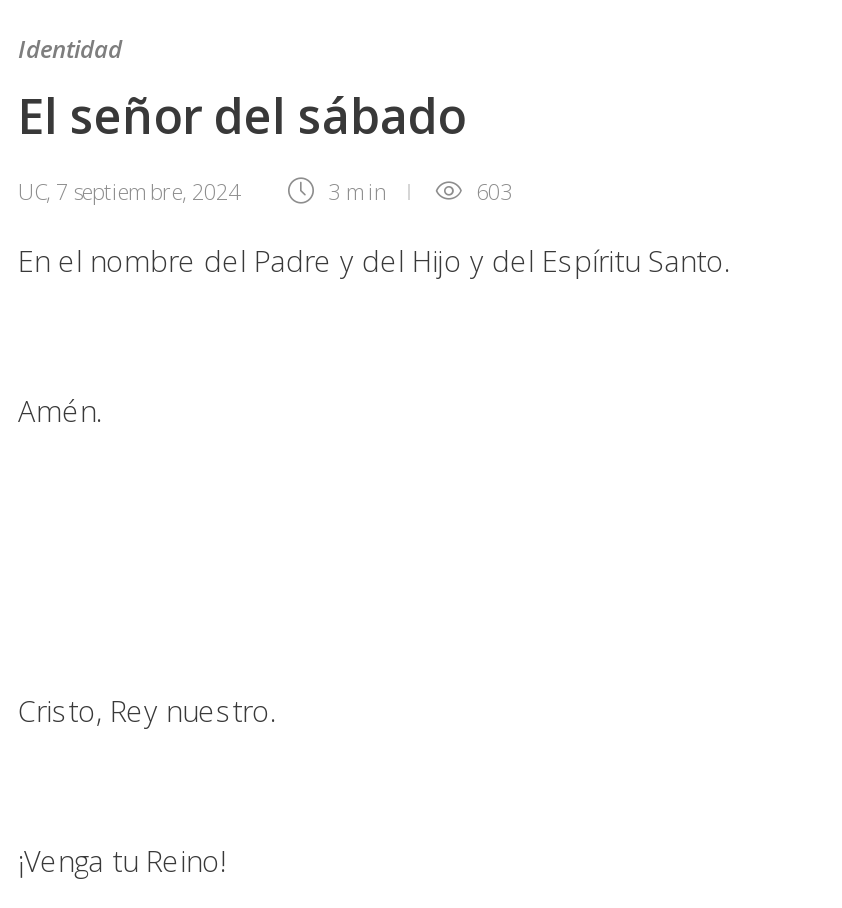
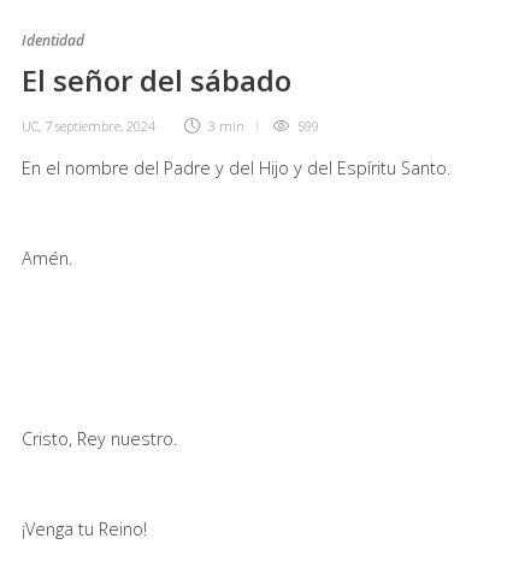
- 603
+ 599
